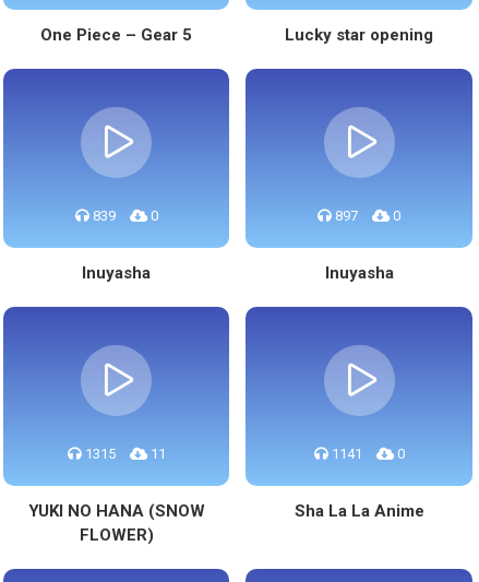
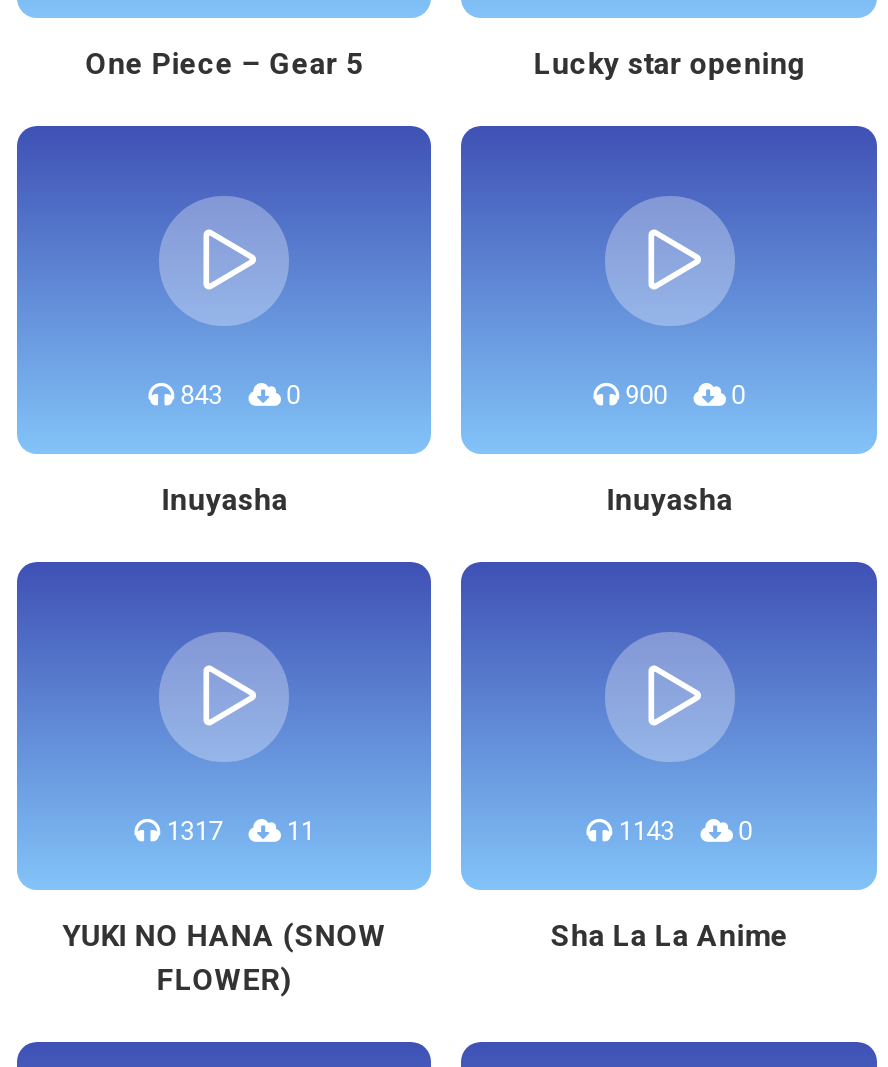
- 839 0
+ 843 0

- 897 0
+ 900 0

- 1315 11
+ 1317 11

- 1141 0
+ 1143 0
